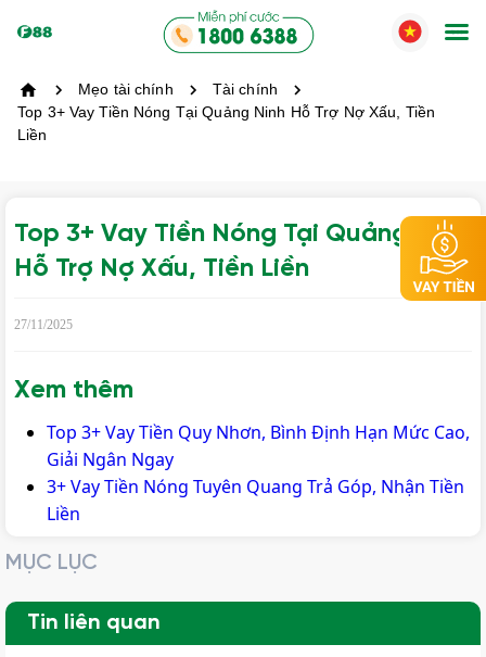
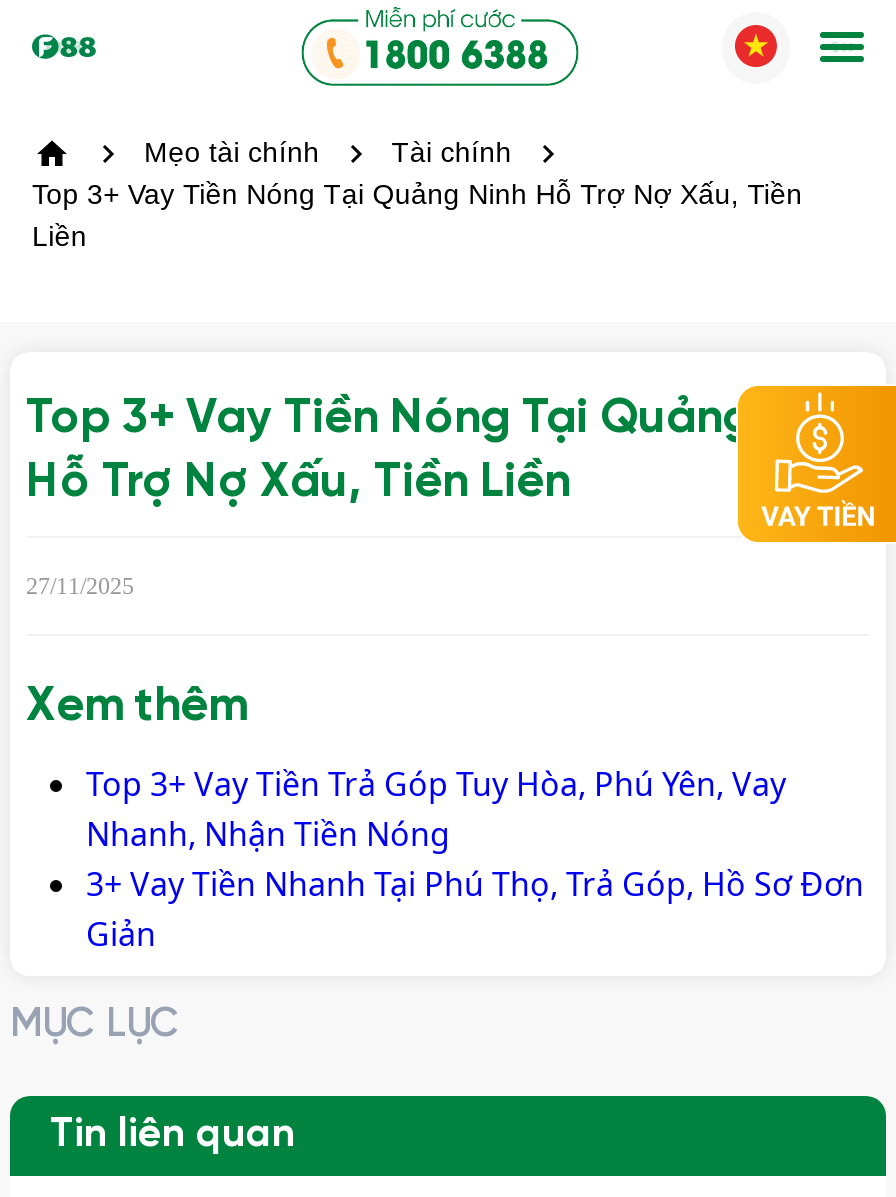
- Top 3+ Vay Tiền Quy Nhơn, Bình Định Hạn Mức Cao,
- Giải Ngân Ngay
- 3+ Vay Tiền Nóng Tuyên Quang Trả Góp, Nhận Tiền
- Liền
+ Top 3+ Vay Tiền Trả Góp Tuy Hòa, Phú Yên, Vay
+ Nhanh, Nhận Tiền Nóng
+ 3+ Vay Tiền Nhanh Tại Phú Thọ, Trả Góp, Hồ Sơ Đơn
+ Giản
